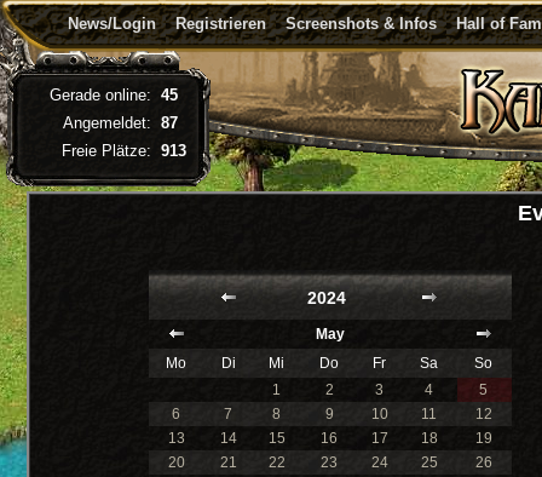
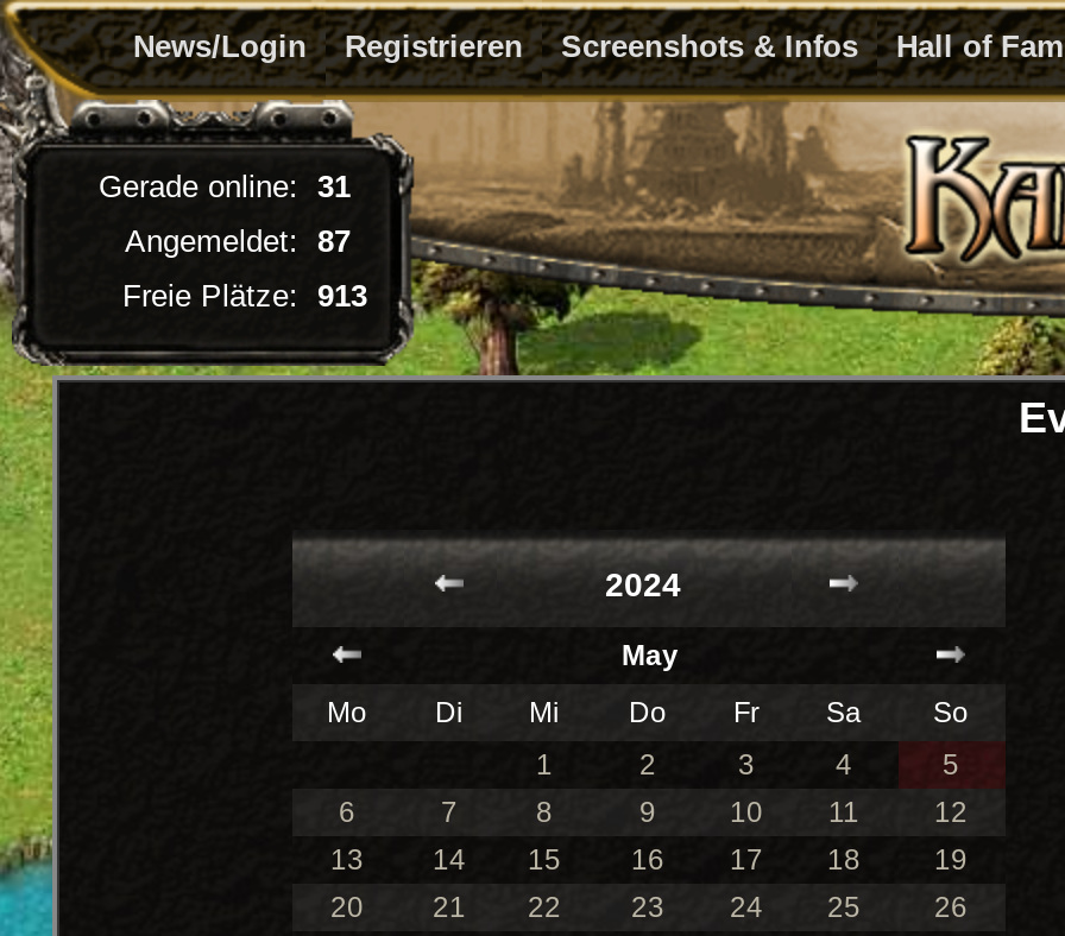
- Gerade online: 45
+ Gerade online: 31
